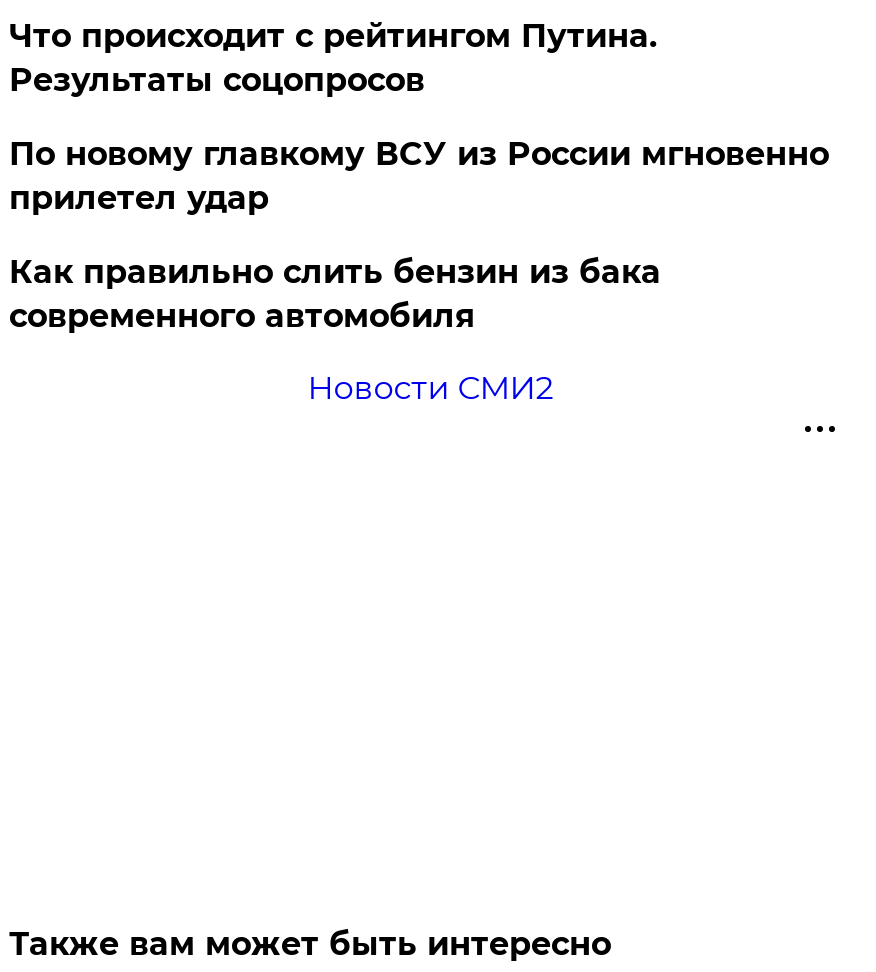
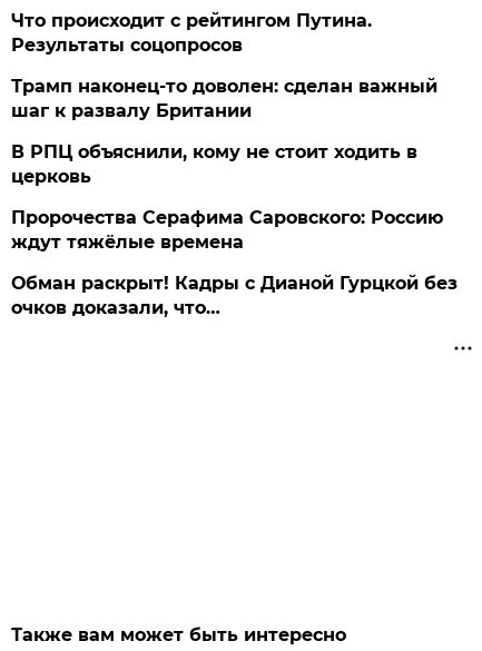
- По новому главкому ВСУ из России мгновенно
- прилетел удар
- Как правильно слить бензин из бака
- современного автомобиля
- Новости СМИ2
+ Трамп наконец-то доволен: сделан важный
+ шаг к развалу Британии
+ В РПЦ объяснили, кому не стоит ходить в
+ церковь
+ Пророчества Серафима Саровского: Россию
+ ждут тяжёлые времена
+ Обман раскрыт! Кадры с Дианой Гурцкой без
+ очков доказали, что…
